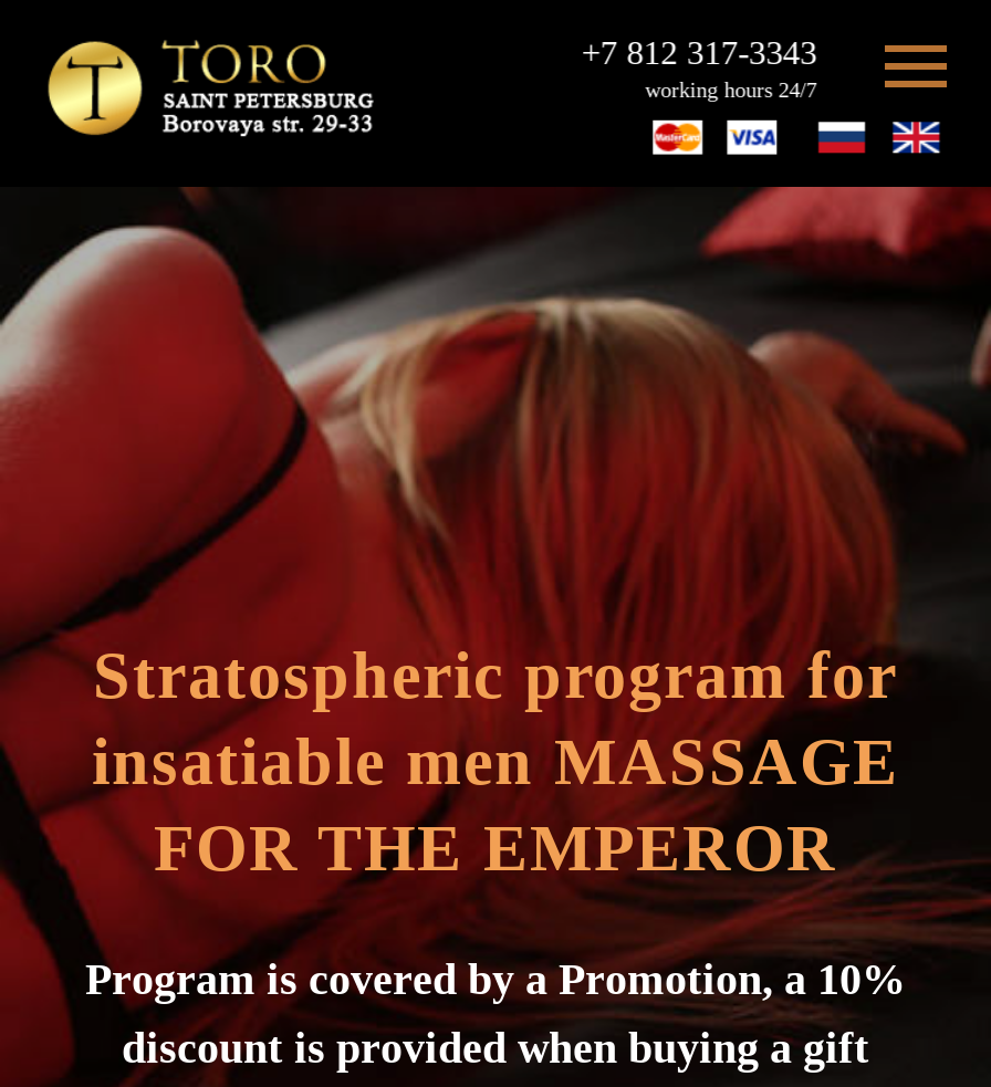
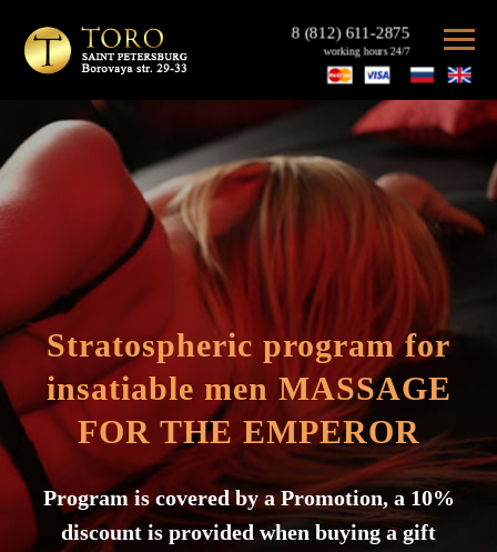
- +7 812 317-3343
+ 8 (812) 611-2875
